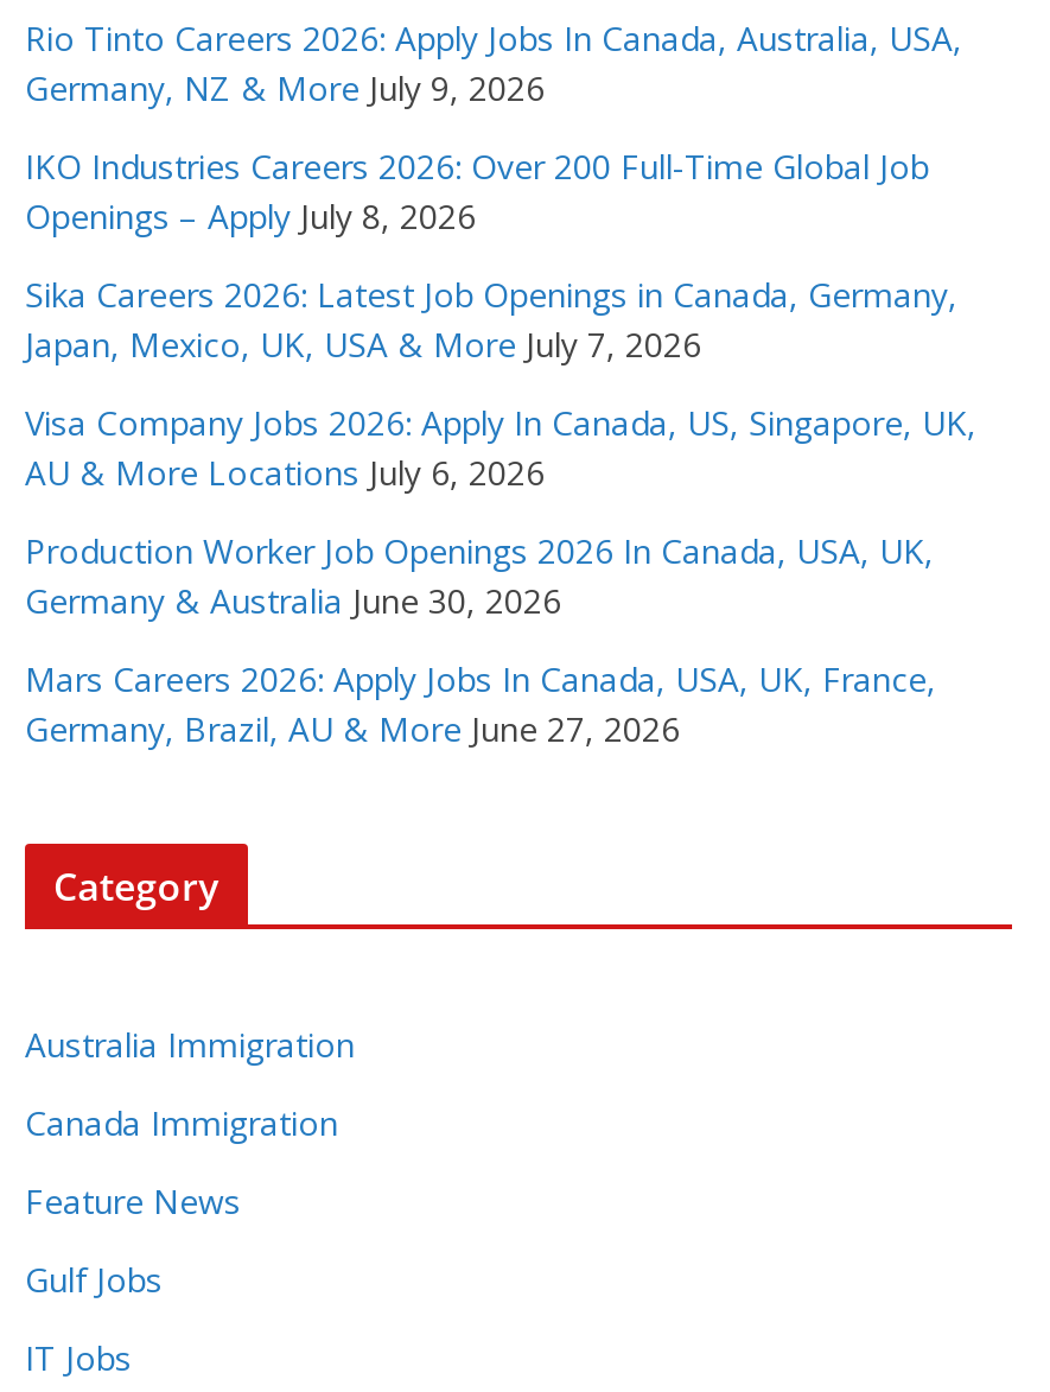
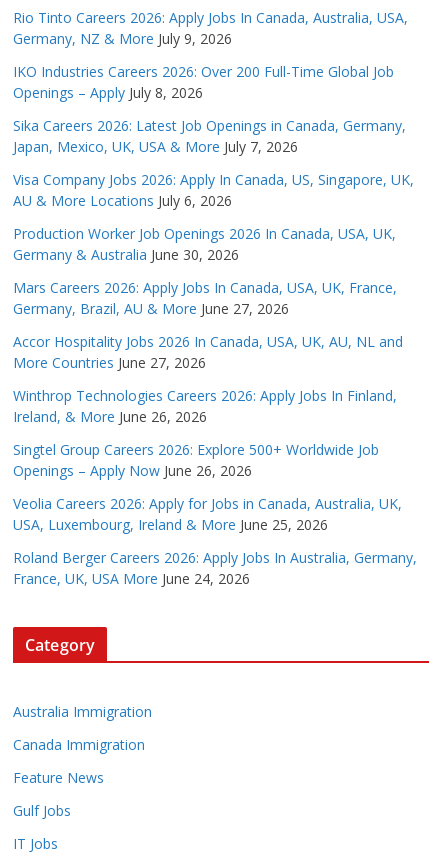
+ Accor Hospitality Jobs 2026 In Canada, USA, UK, AU, NL and
+ More Countries June 27, 2026
+ Winthrop Technologies Careers 2026: Apply Jobs In Finland,
+ Ireland, & More June 26, 2026
+ Singtel Group Careers 2026: Explore 500+ Worldwide Job
+ Openings – Apply Now June 26, 2026
+ Veolia Careers 2026: Apply for Jobs in Canada, Australia, UK,
+ USA, Luxembourg, Ireland & More June 25, 2026
+ Roland Berger Careers 2026: Apply Jobs In Australia, Germany,
+ France, UK, USA More June 24, 2026
